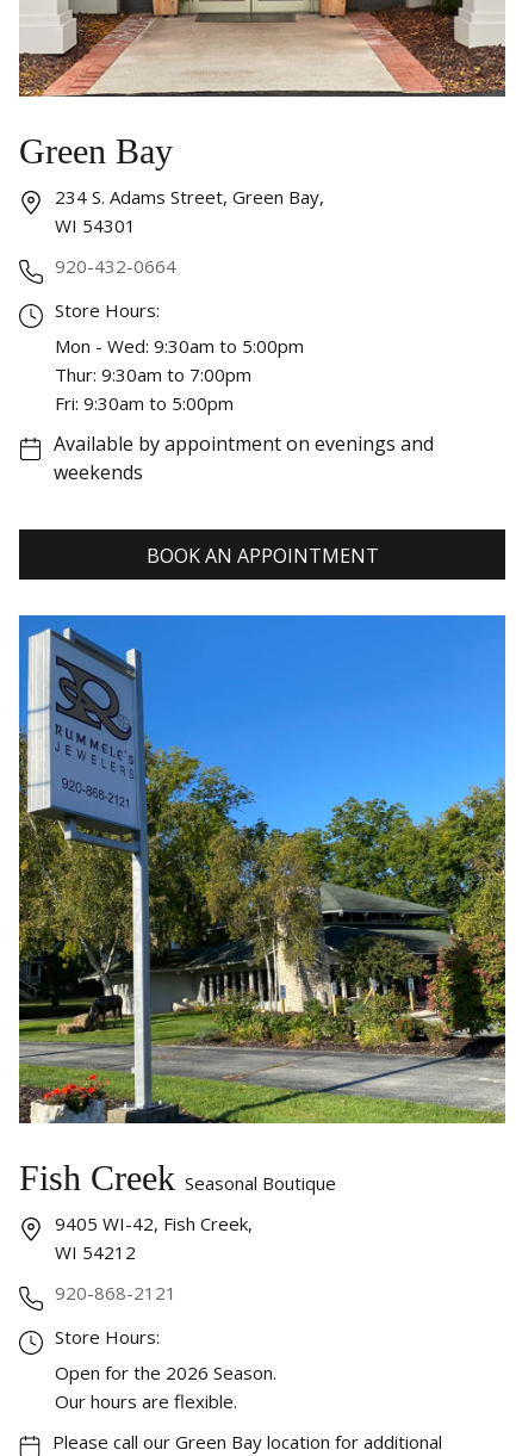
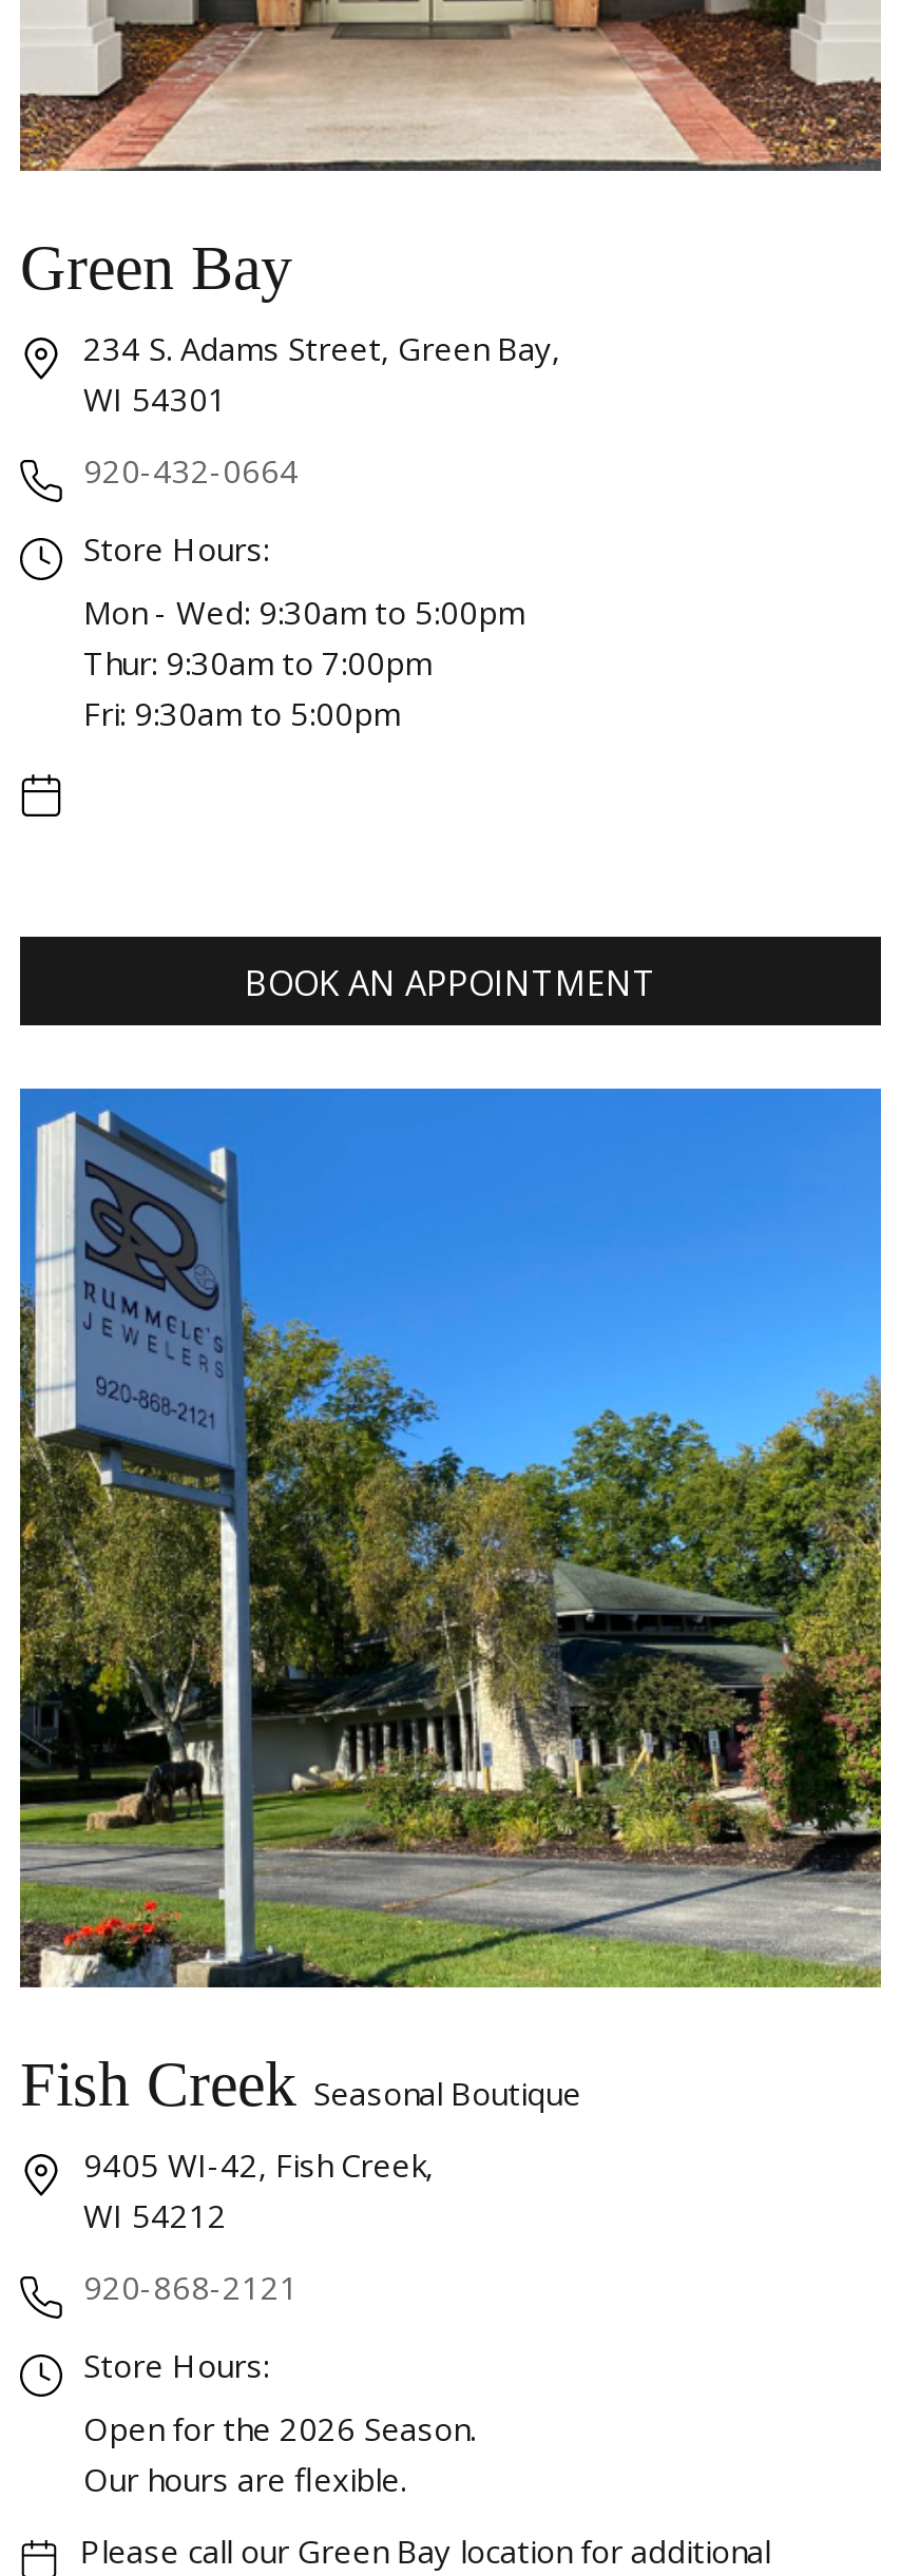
- Available by appointment on evenings and
- weekends
